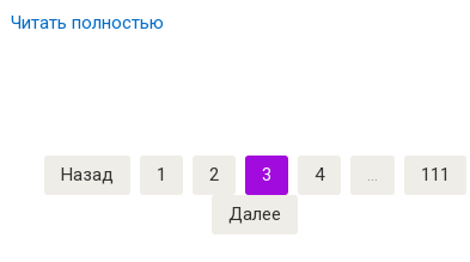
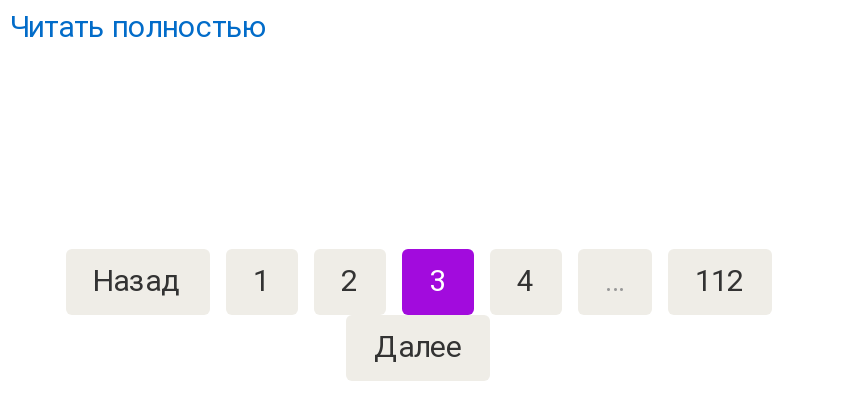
- 111
+ 112
